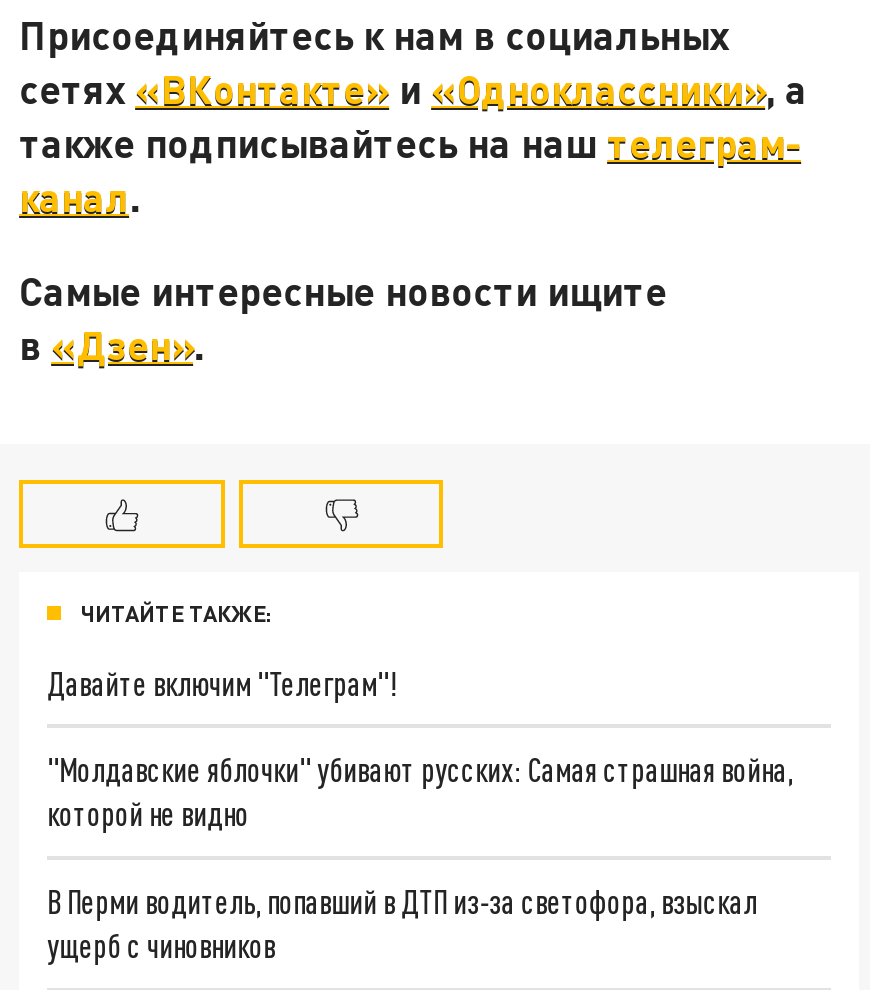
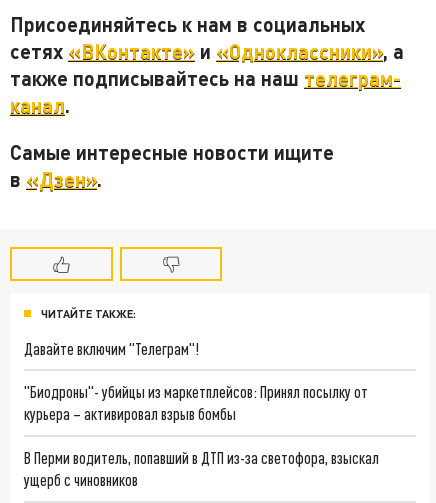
- "Молдавские яблочки" убивают русских: Самая страшная война,
- которой не видно
+ "Биодроны"- убийцы из маркетплейсов: Принял посылку от
+ курьера – активировал взрыв бомбы
